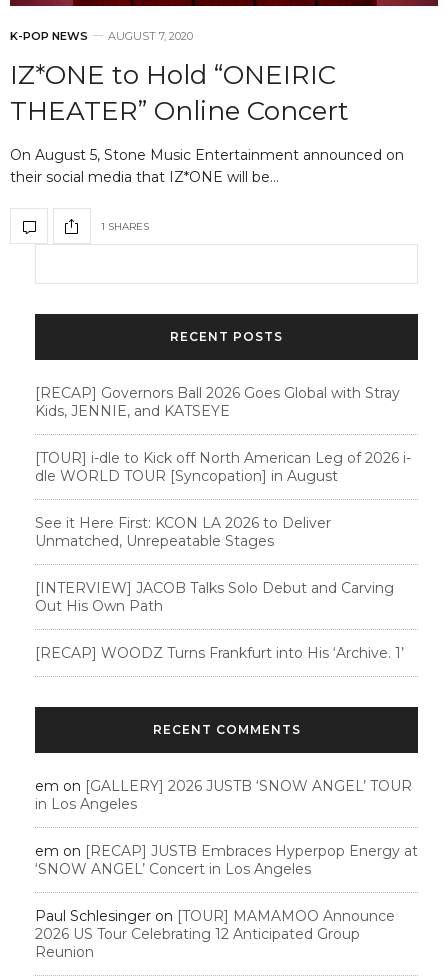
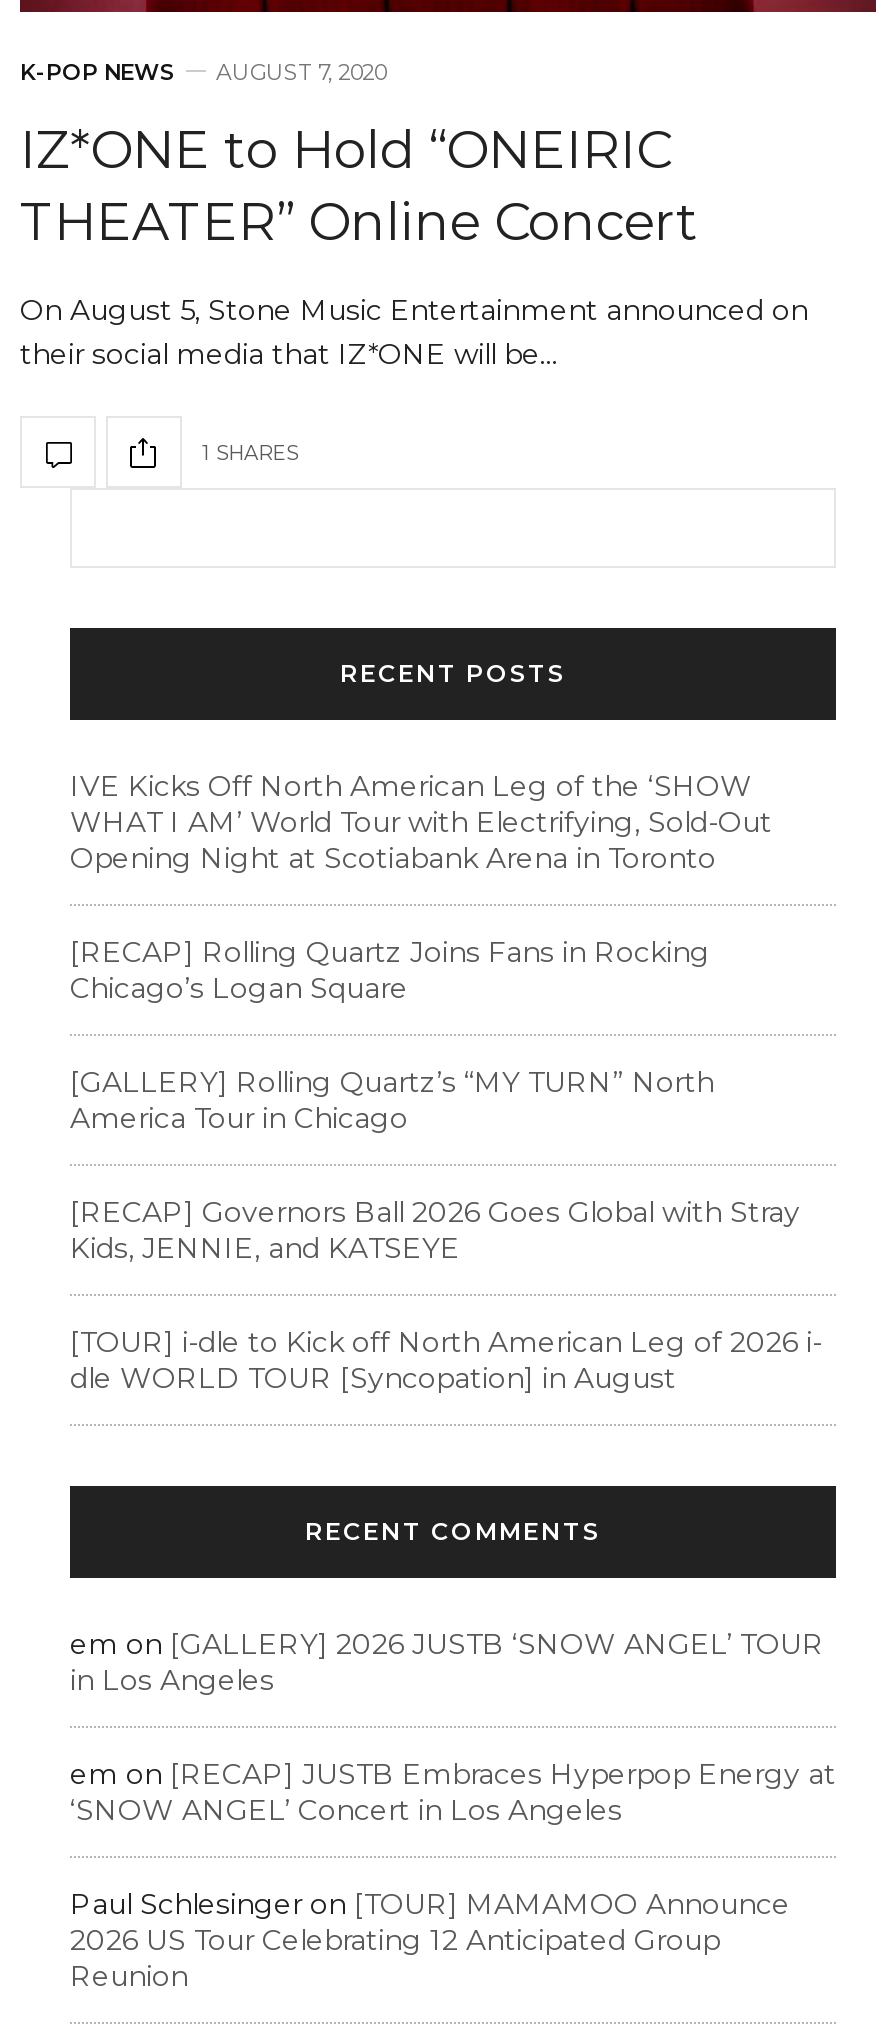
+ IVE Kicks Off North American Leg of the ‘SHOW
+ WHAT I AM’ World Tour with Electrifying, Sold-Out
+ Opening Night at Scotiabank Arena in Toronto
+ [RECAP] Rolling Quartz Joins Fans in Rocking
+ Chicago’s Logan Square
+ [GALLERY] Rolling Quartz’s “MY TURN” North
+ America Tour in Chicago

moved down: [RECAP] Governors Ball 2026 Goes Global with Stray | Kids, JENNIE, and KATSEYE | [TOUR] i-dle to Kick off North American Leg of 2026 i- | dle WORLD TOUR [Syncopation] in August

- See it Here First: KCON LA 2026 to Deliver
- Unmatched, Unrepeatable Stages
- [INTERVIEW] JACOB Talks Solo Debut and Carving
- Out His Own Path
- [RECAP] WOODZ Turns Frankfurt into His ‘Archive. 1’
